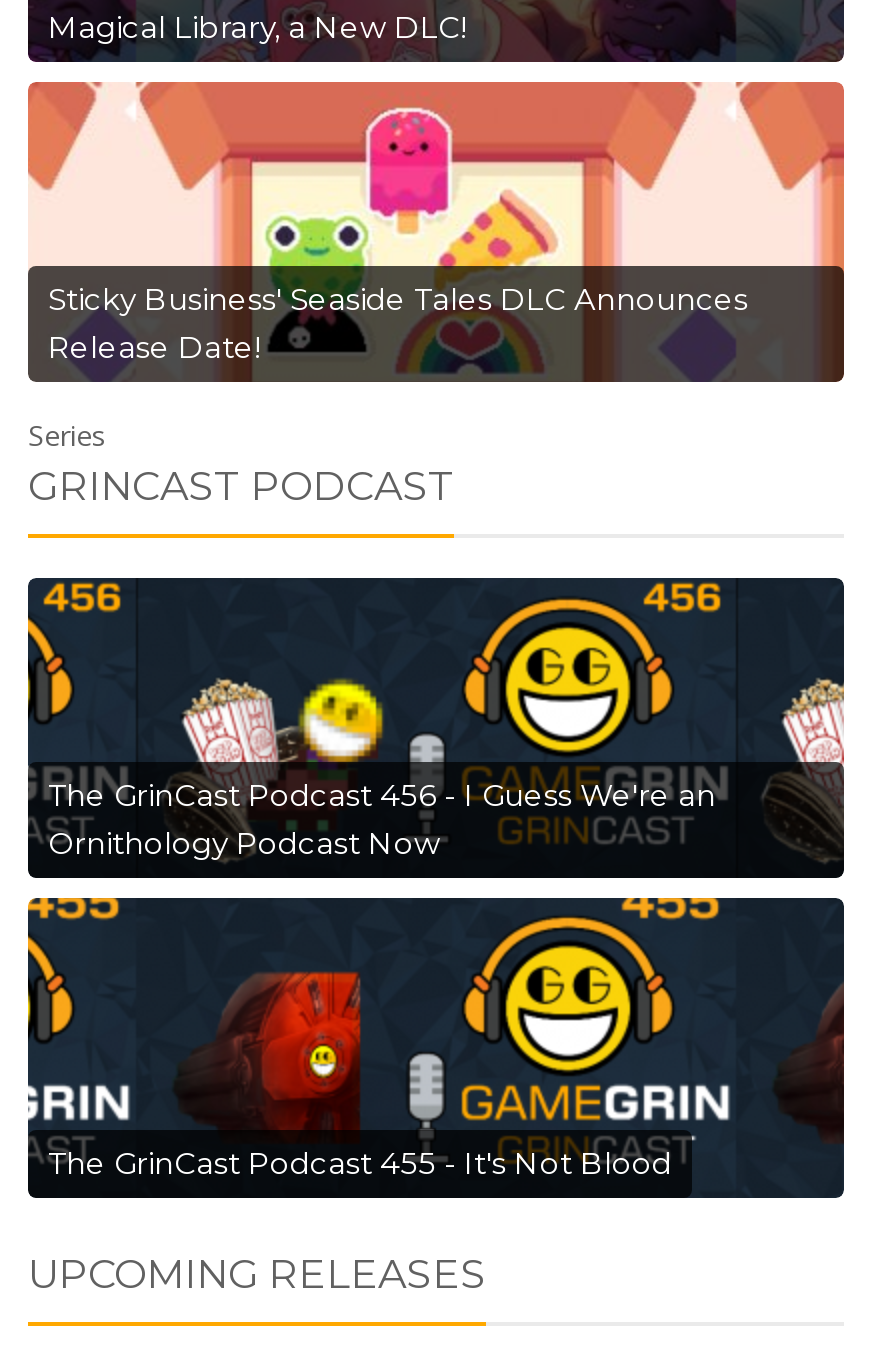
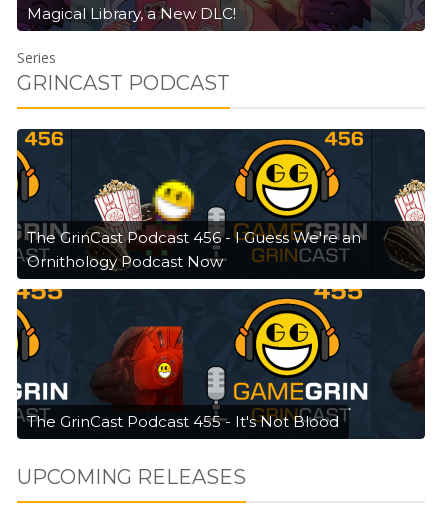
- [image]
- Sticky Business' Seaside Tales DLC Announces
- Release Date!
